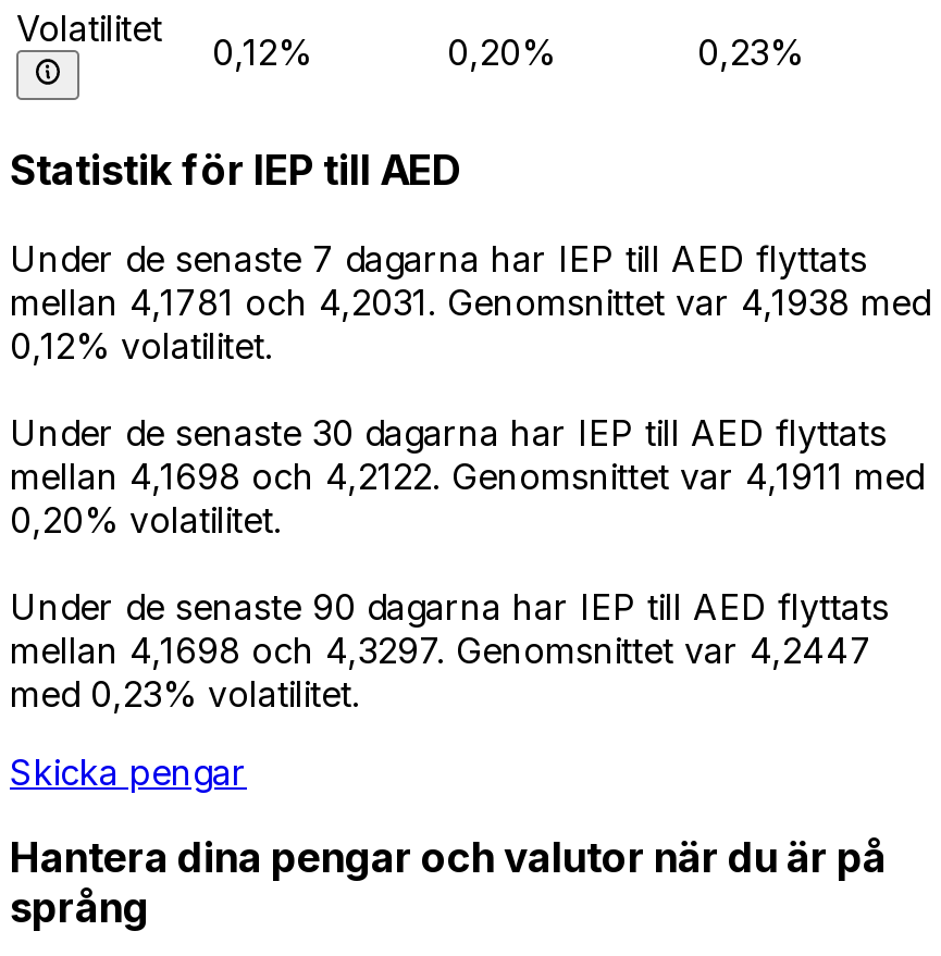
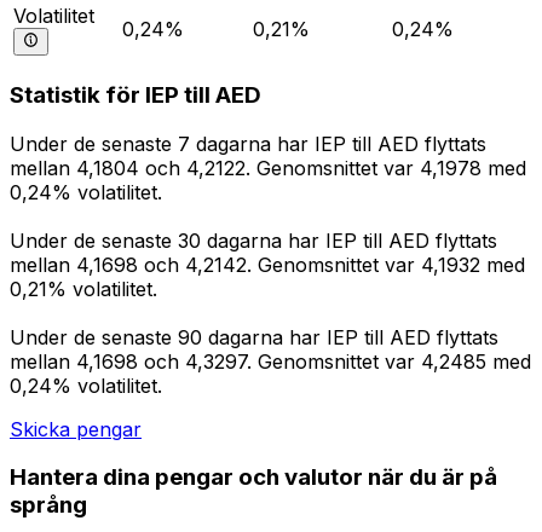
- 0,12%
+ 0,24%

- 0,20%
+ 0,21%

- 0,23%
+ 0,24%

- mellan 4,1781 och 4,2031. Genomsnittet var 4,1938 med
+ mellan 4,1804 och 4,2122. Genomsnittet var 4,1978 med

- 0,12% volatilitet.
+ 0,24% volatilitet.

- mellan 4,1698 och 4,2122. Genomsnittet var 4,1911 med
+ mellan 4,1698 och 4,2142. Genomsnittet var 4,1932 med

- 0,20% volatilitet.
+ 0,21% volatilitet.

- mellan 4,1698 och 4,3297. Genomsnittet var 4,2447
- med 0,23% volatilitet.
+ mellan 4,1698 och 4,3297. Genomsnittet var 4,2485 med
+ 0,24% volatilitet.
